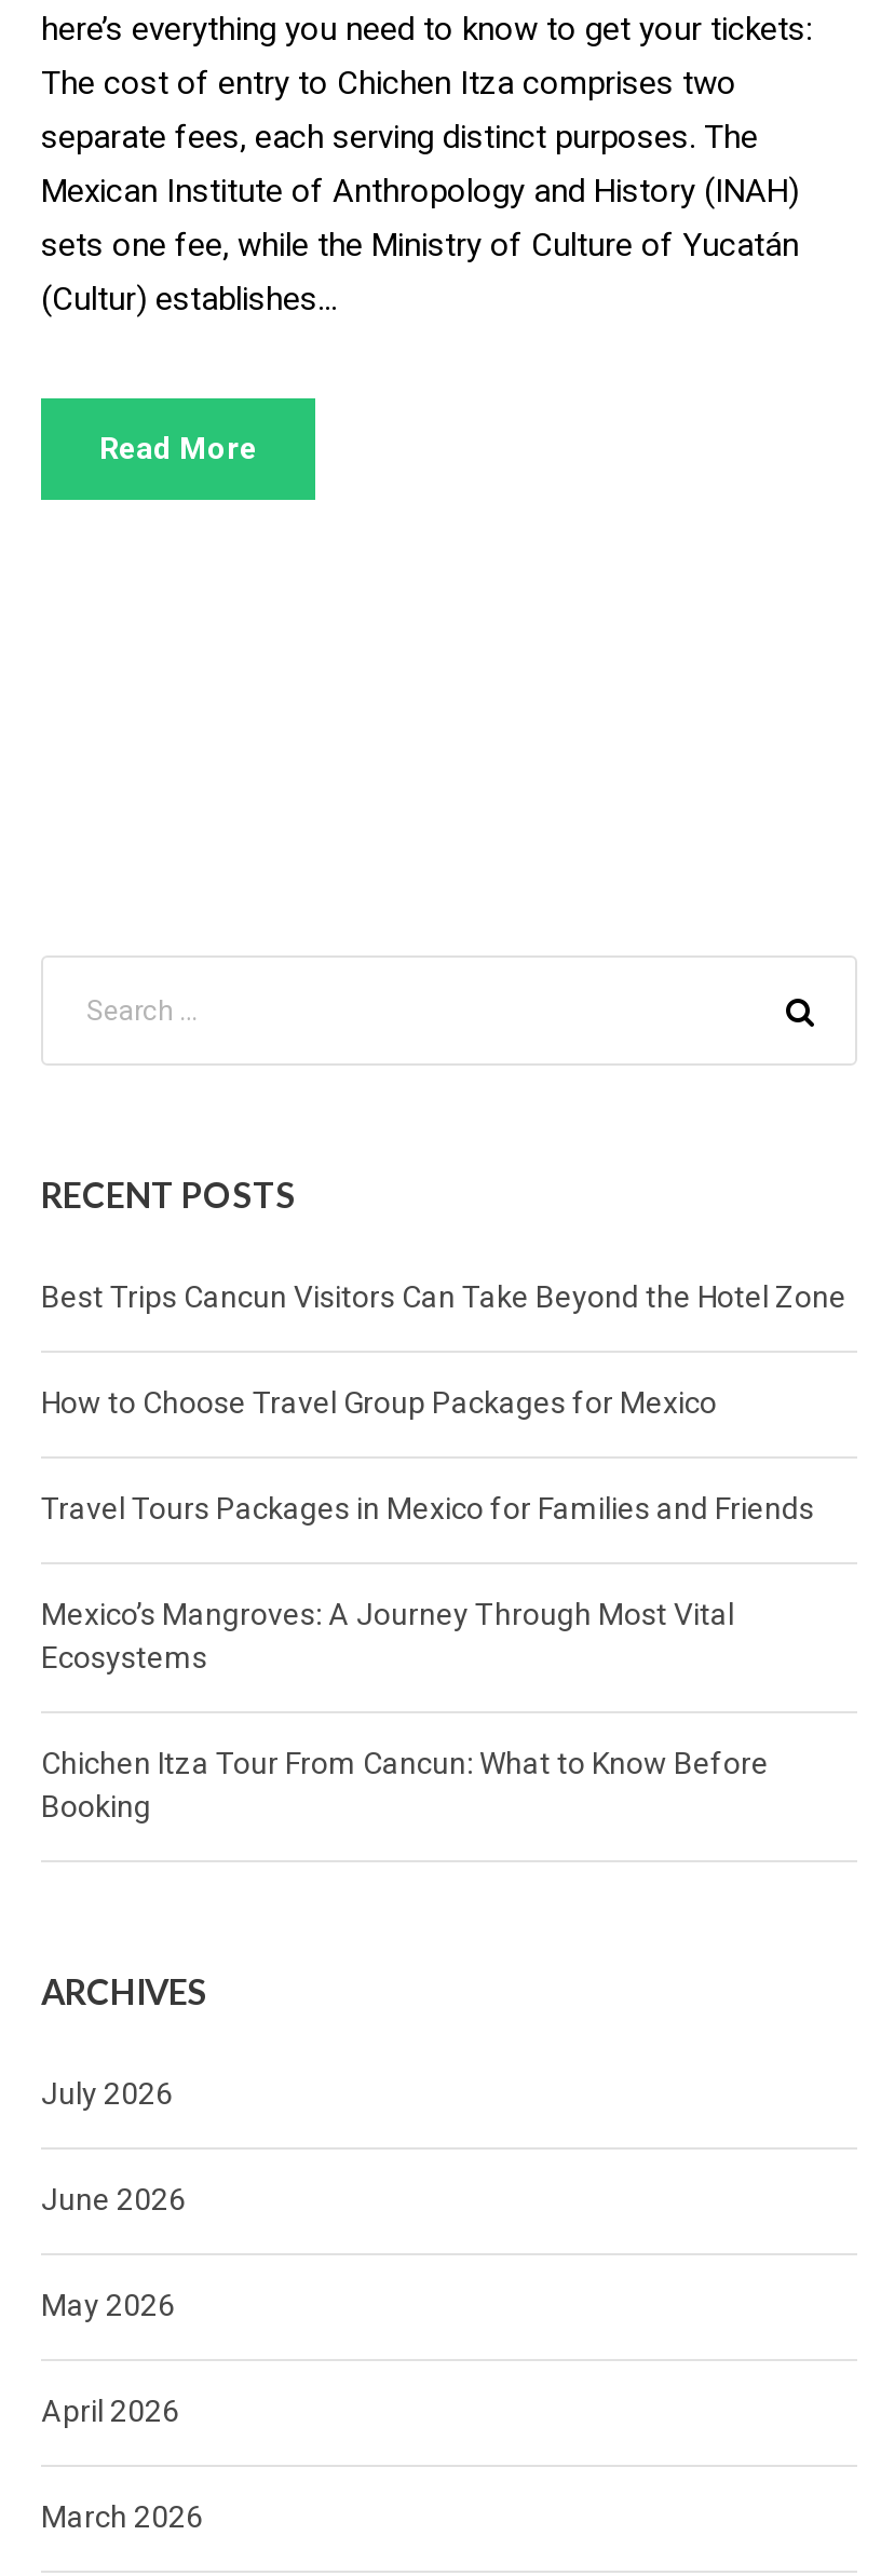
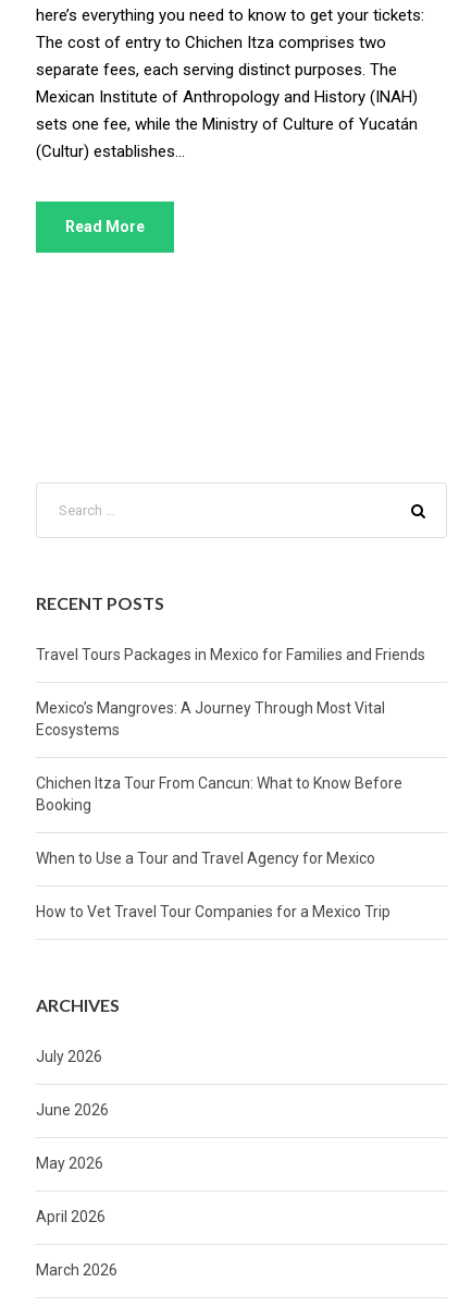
- Best Trips Cancun Visitors Can Take Beyond the Hotel Zone
- How to Choose Travel Group Packages for Mexico

moved up: Travel Tours Packages in Mexico for Families and Friends | Mexico’s Mangroves: A Journey Through Most Vital | Ecosystems | Chichen Itza Tour From Cancun: What to Know Before | Booking

+ When to Use a Tour and Travel Agency for Mexico
+ How to Vet Travel Tour Companies for a Mexico Trip
